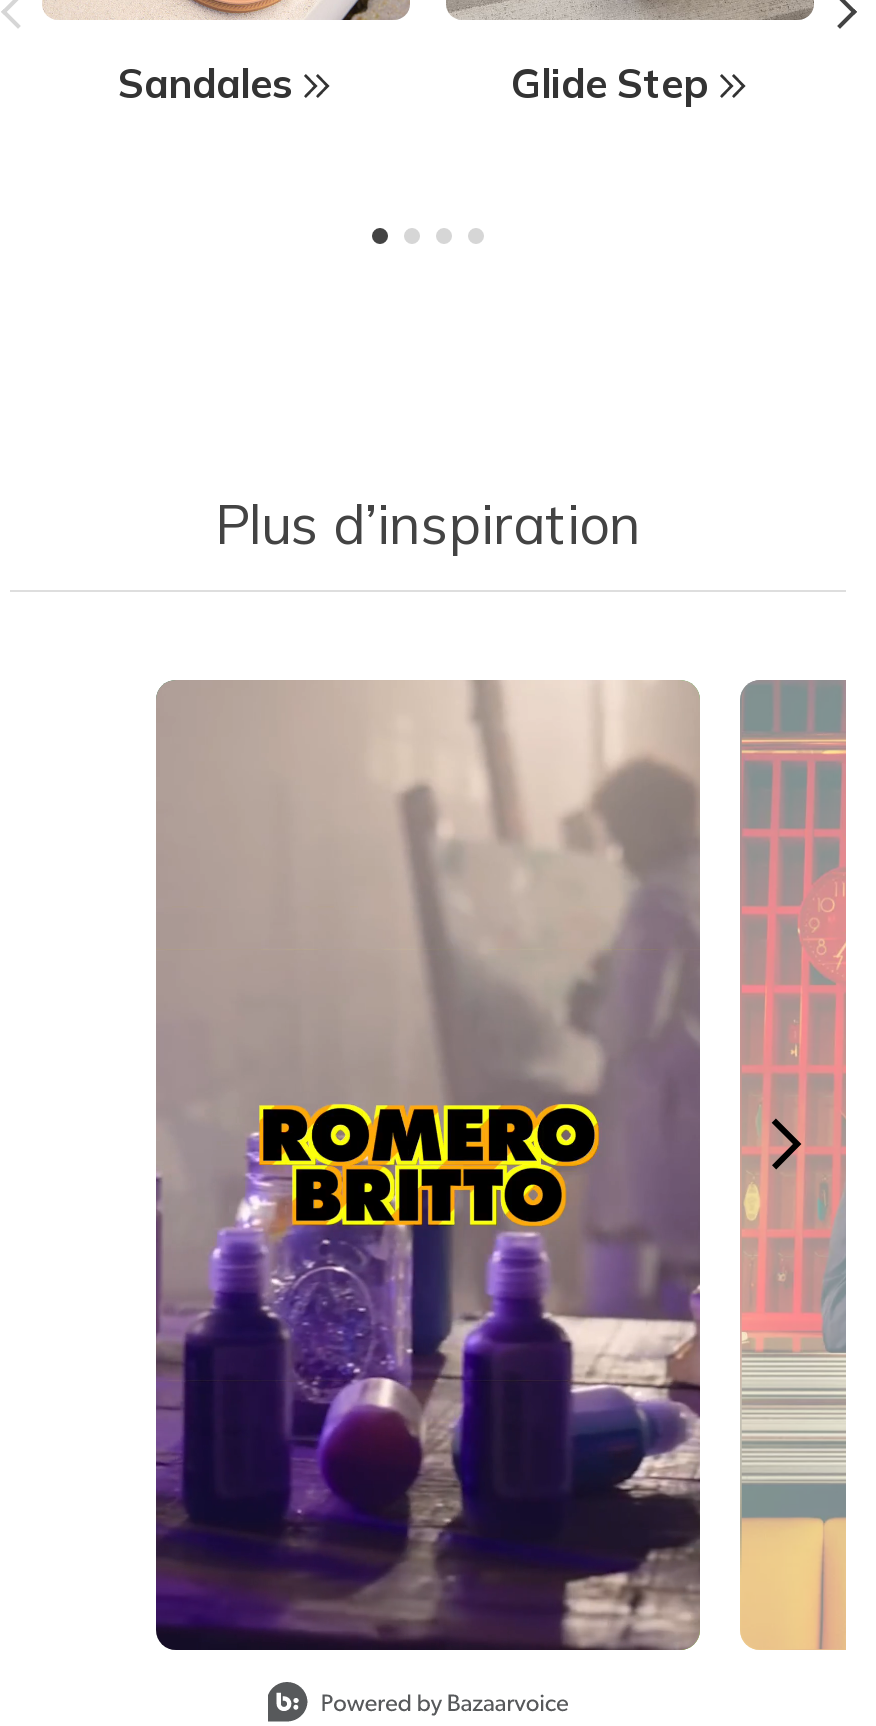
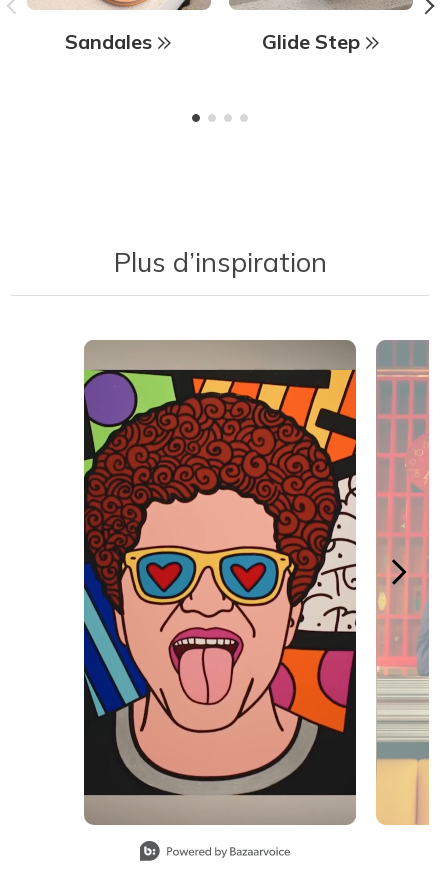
- [image]
+ [image]
